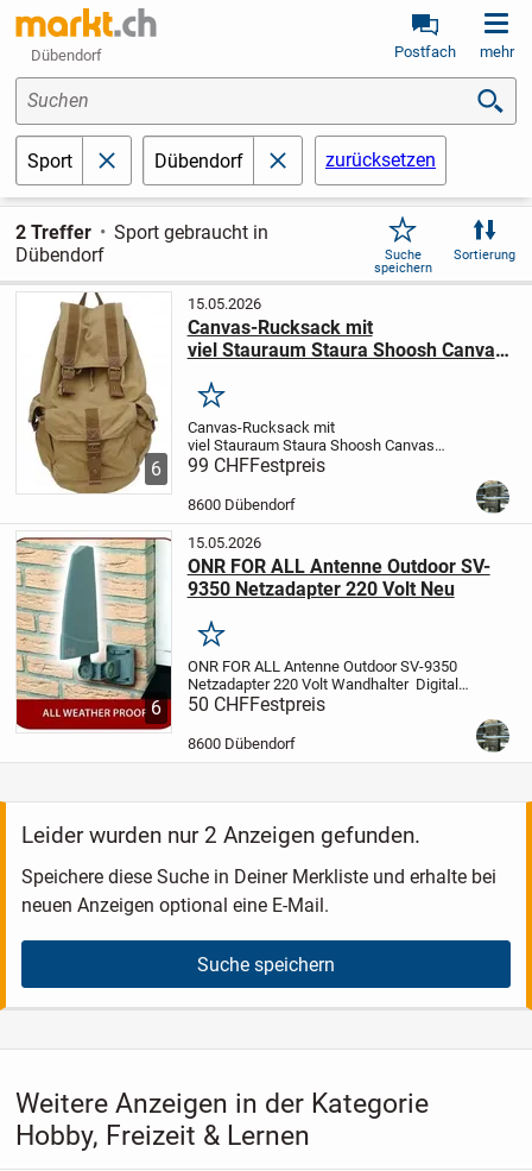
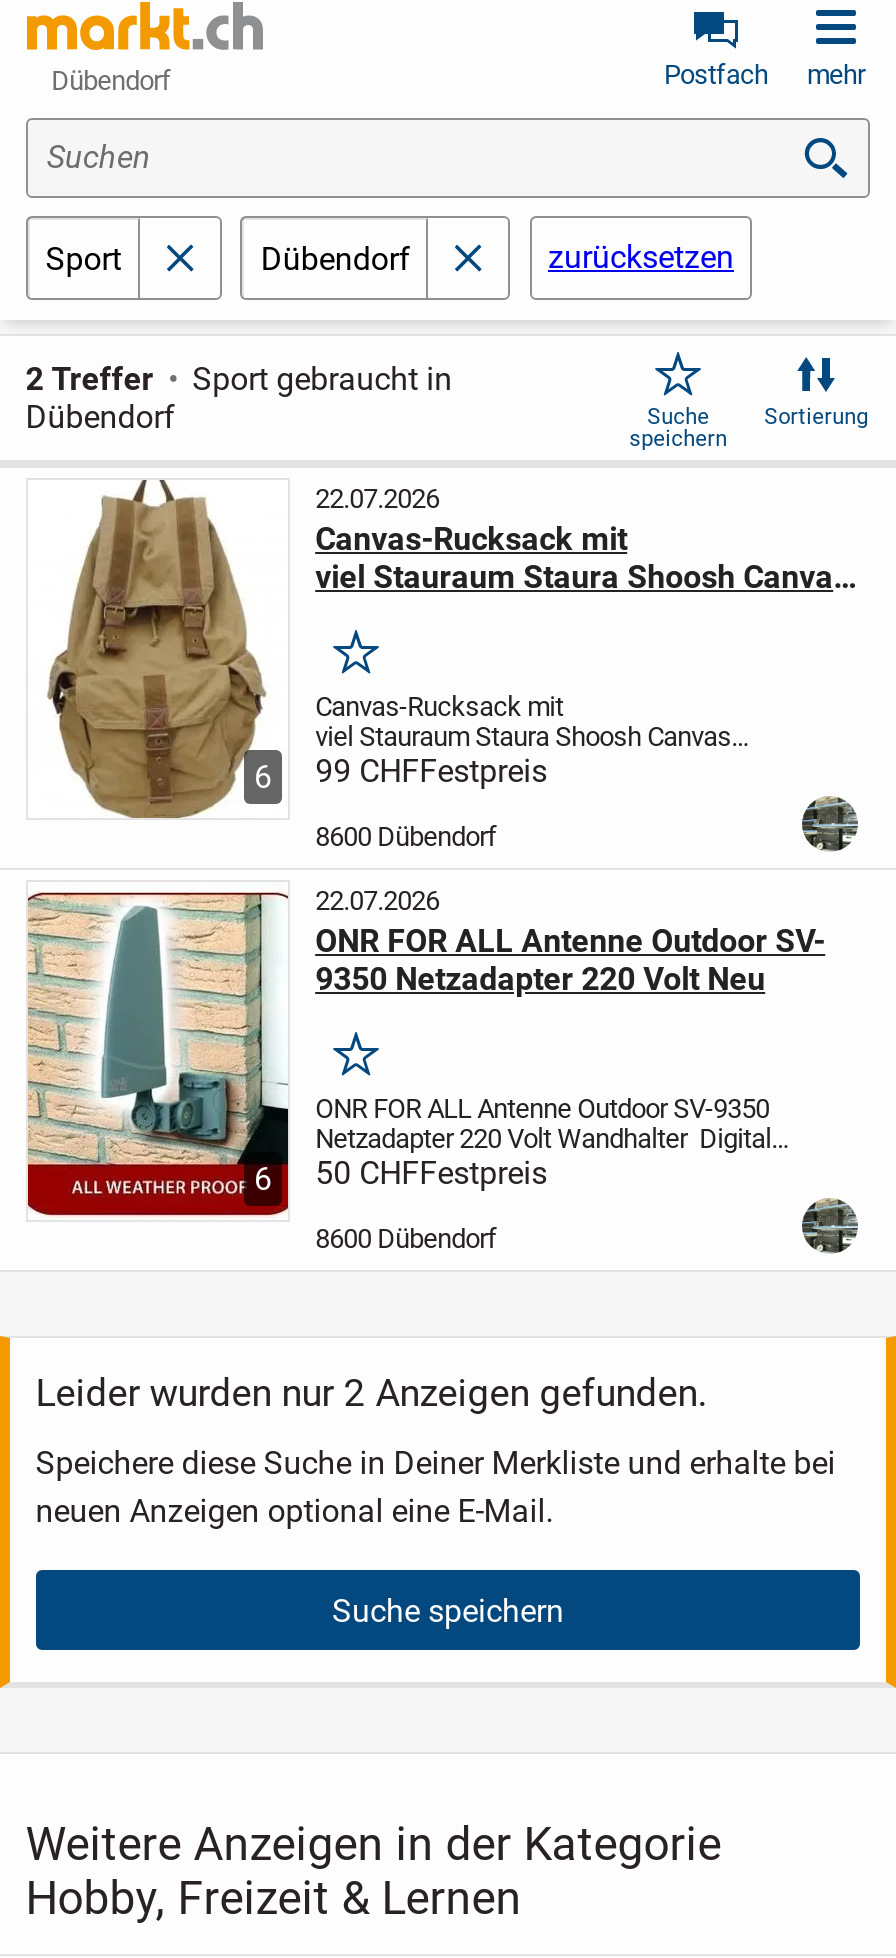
- 15.05.2026
+ 22.07.2026

- 15.05.2026
+ 22.07.2026
